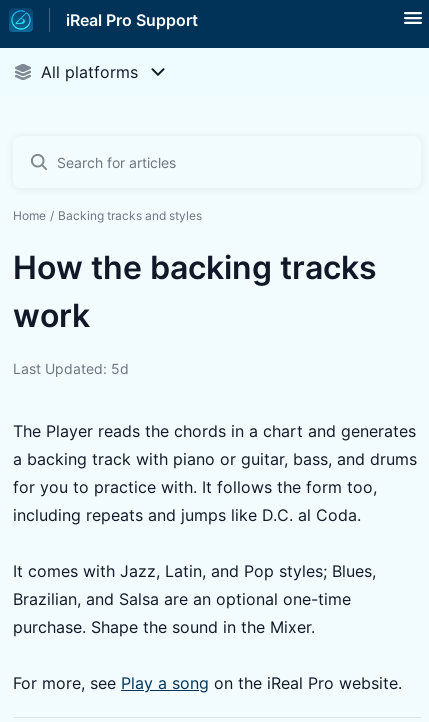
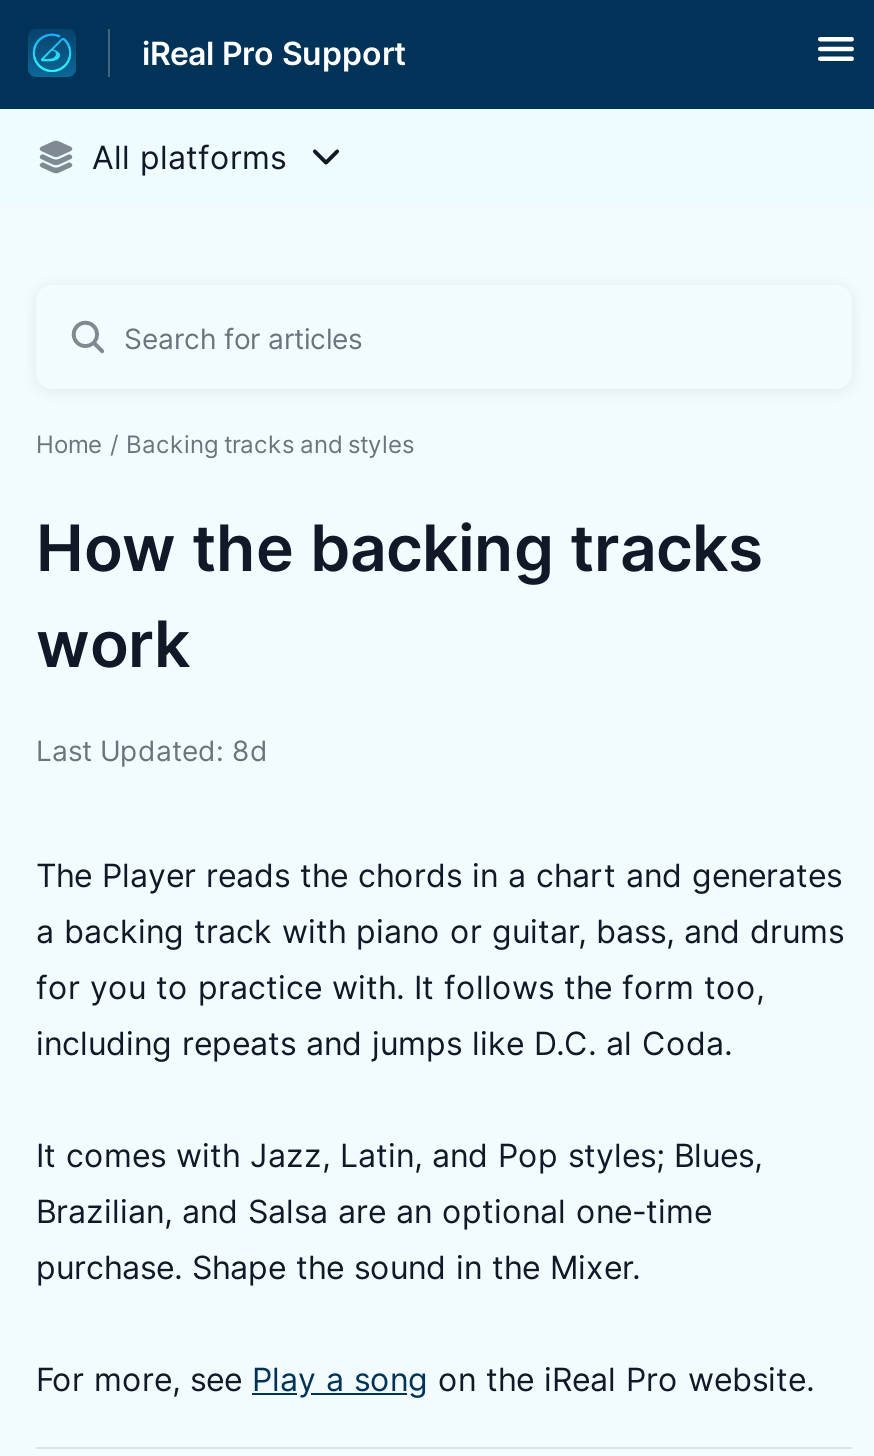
- Last Updated: 5d
+ Last Updated: 8d
